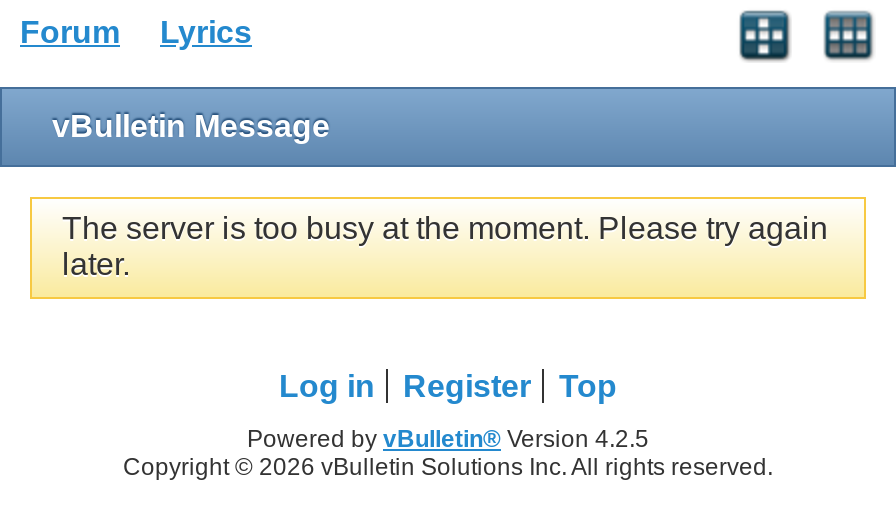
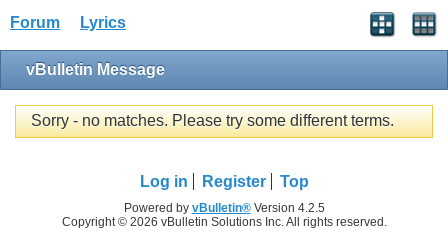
- The server is too busy at the moment. Please try again
- later.
+ Sorry - no matches. Please try some different terms.
